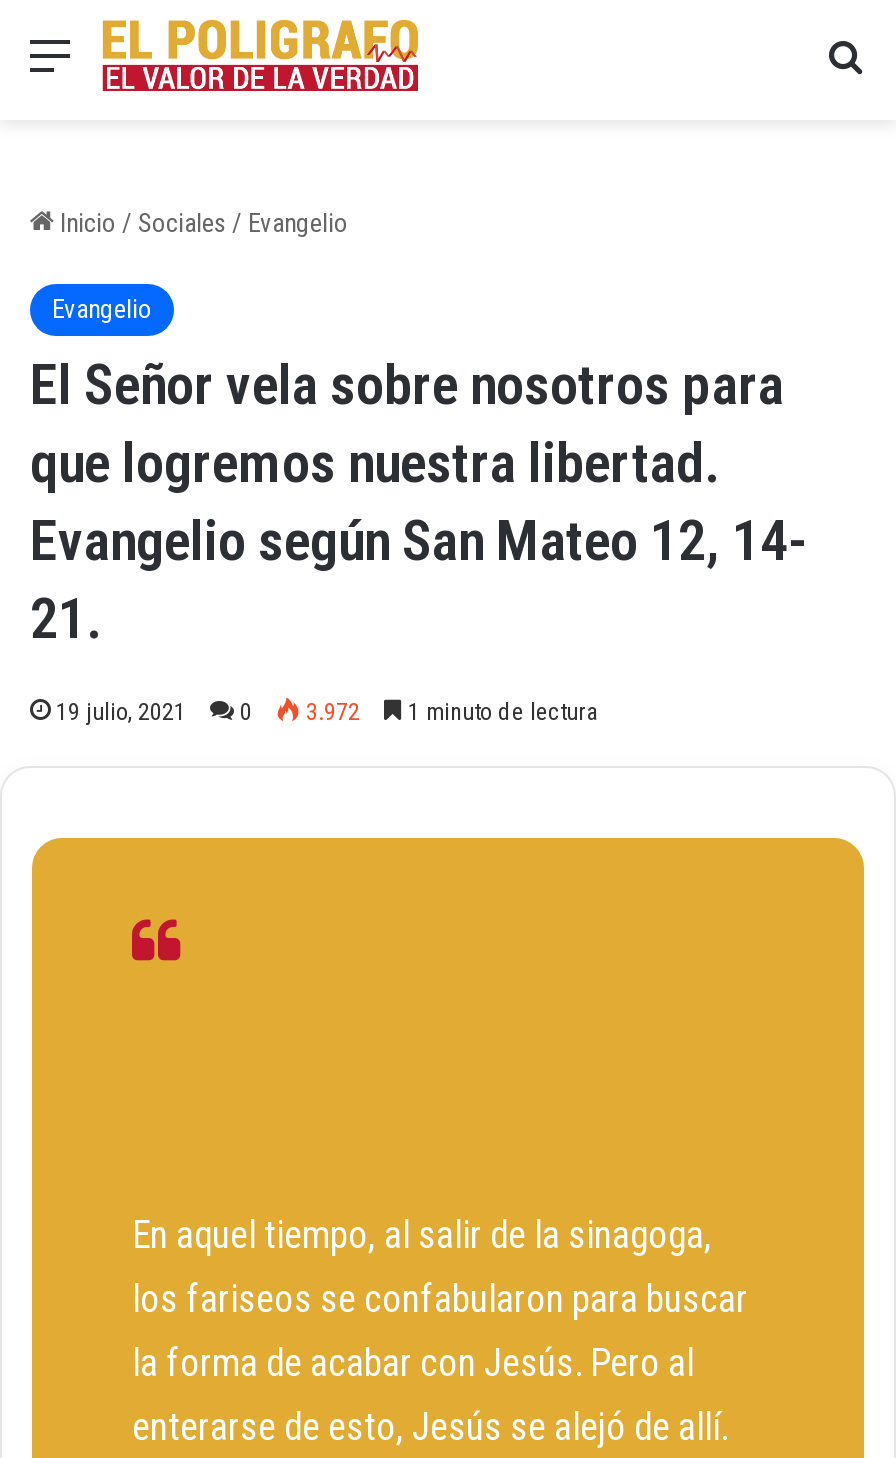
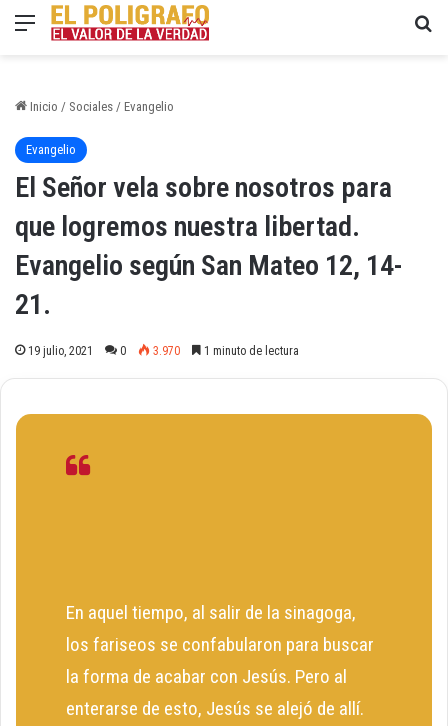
- 19 julio, 2021 0 3.972 1 minuto de lectura
+ 19 julio, 2021 0 3.970 1 minuto de lectura
